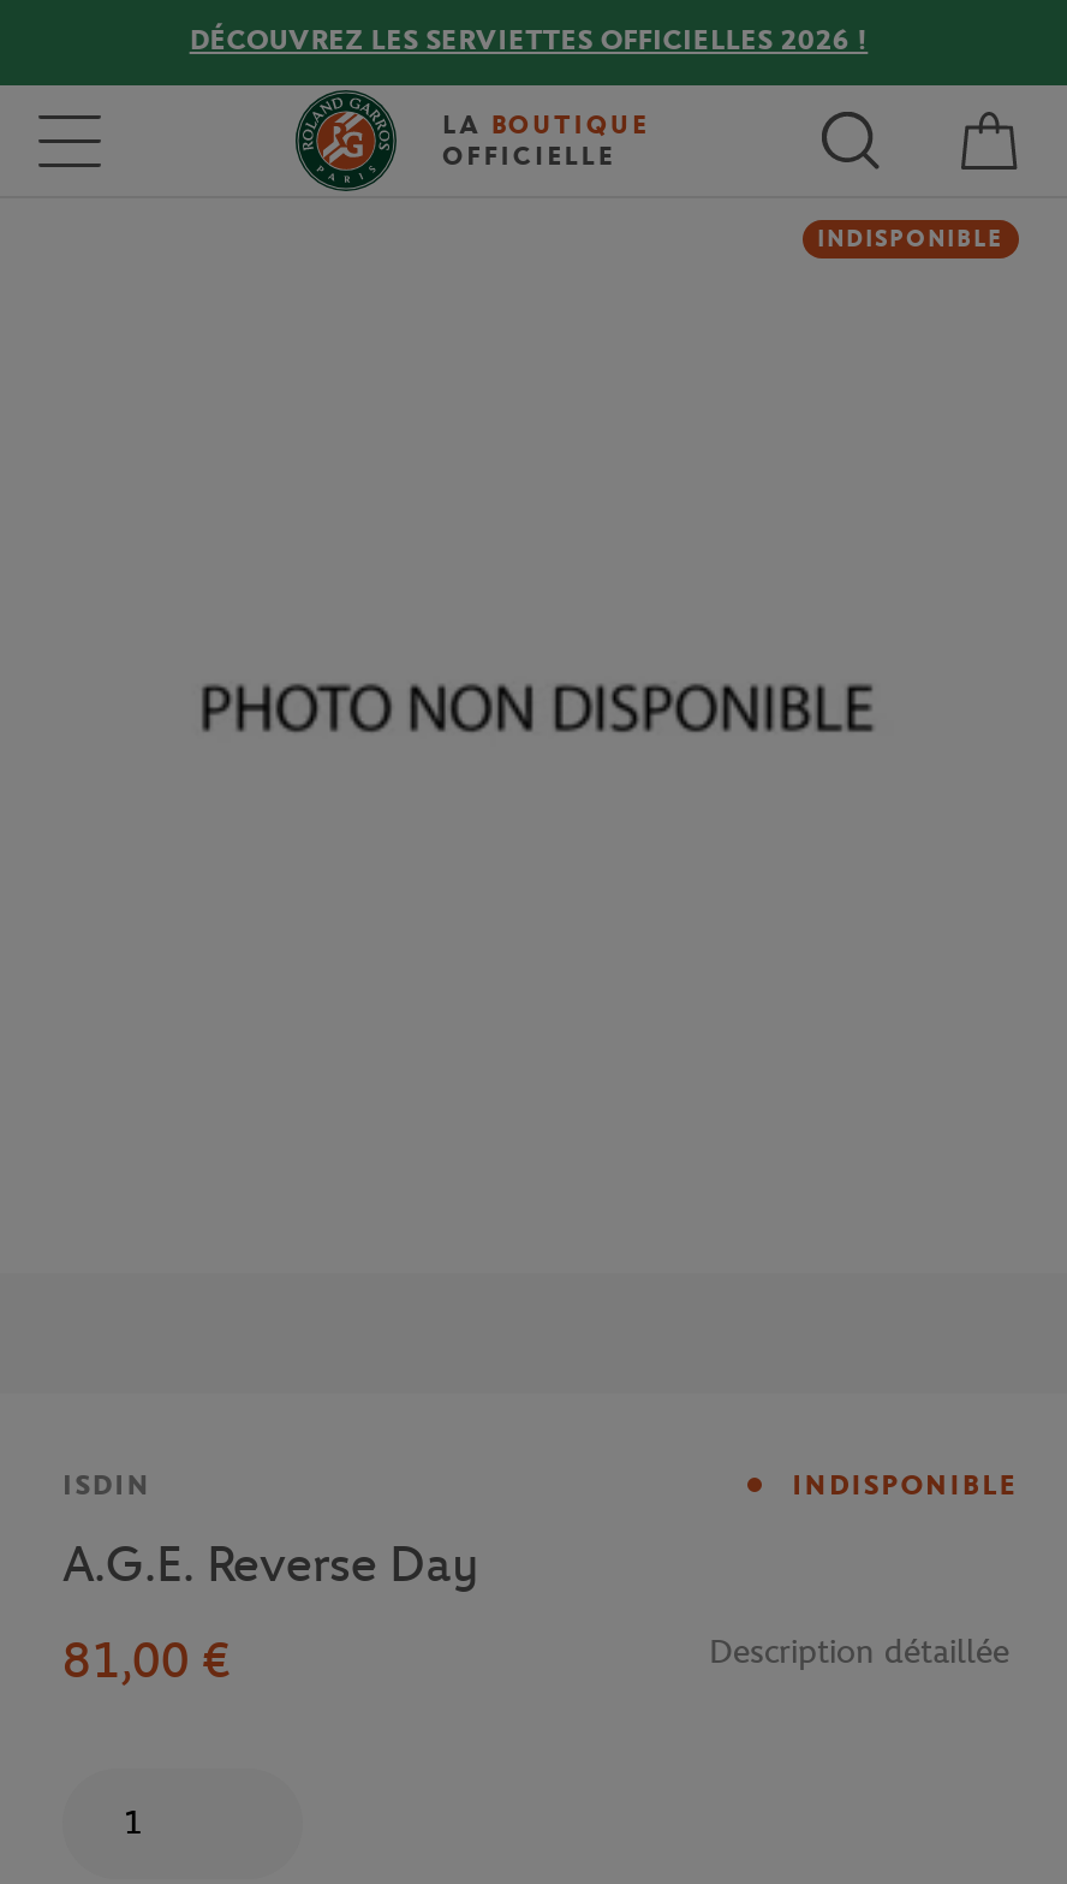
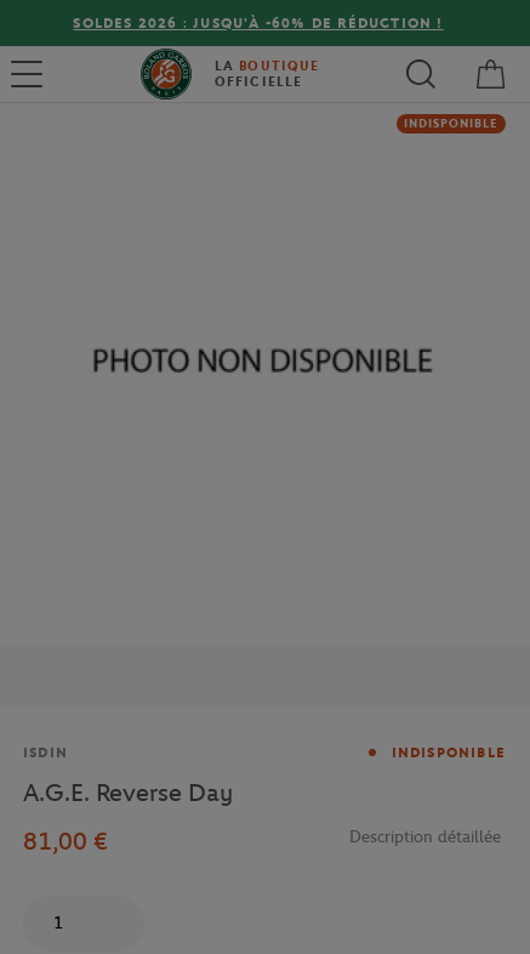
- DÉCOUVREZ LES SERVIETTES OFFICIELLES 2026 !
+ SOLDES 2026 : JUSQU'À -60% DE RÉDUCTION !
